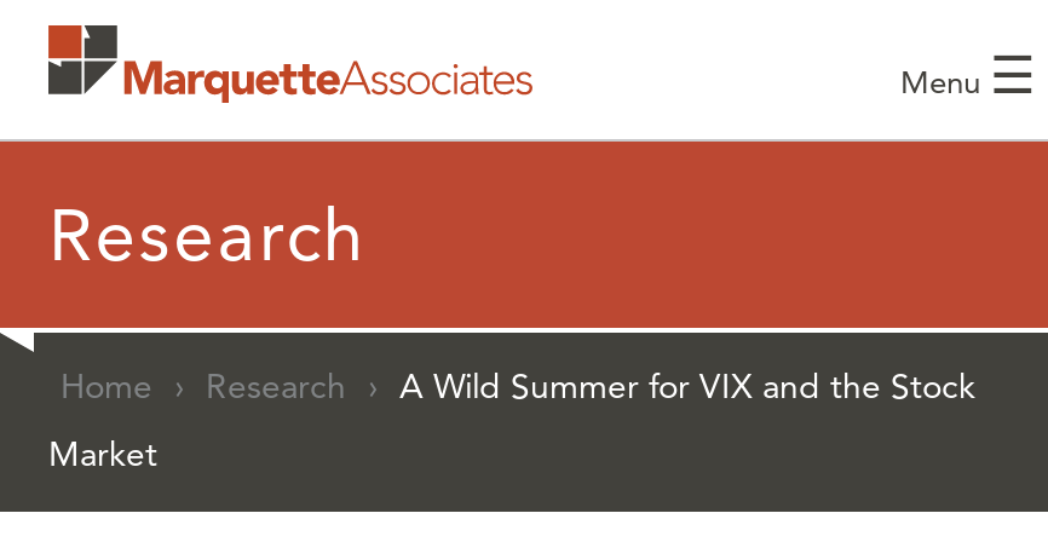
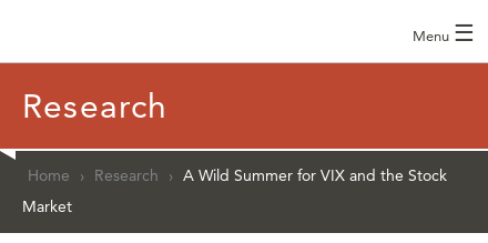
- [image]
